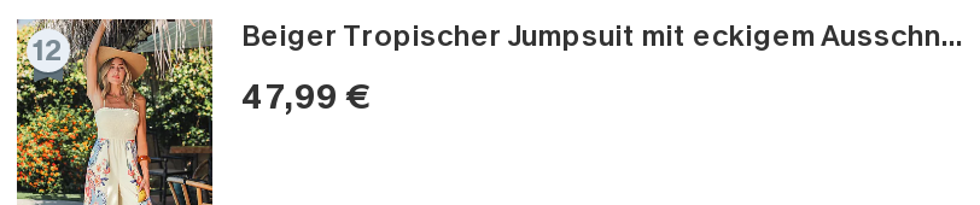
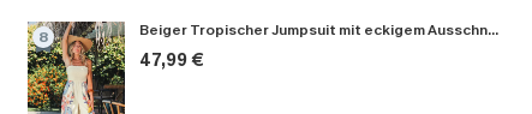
- 12
+ 8
